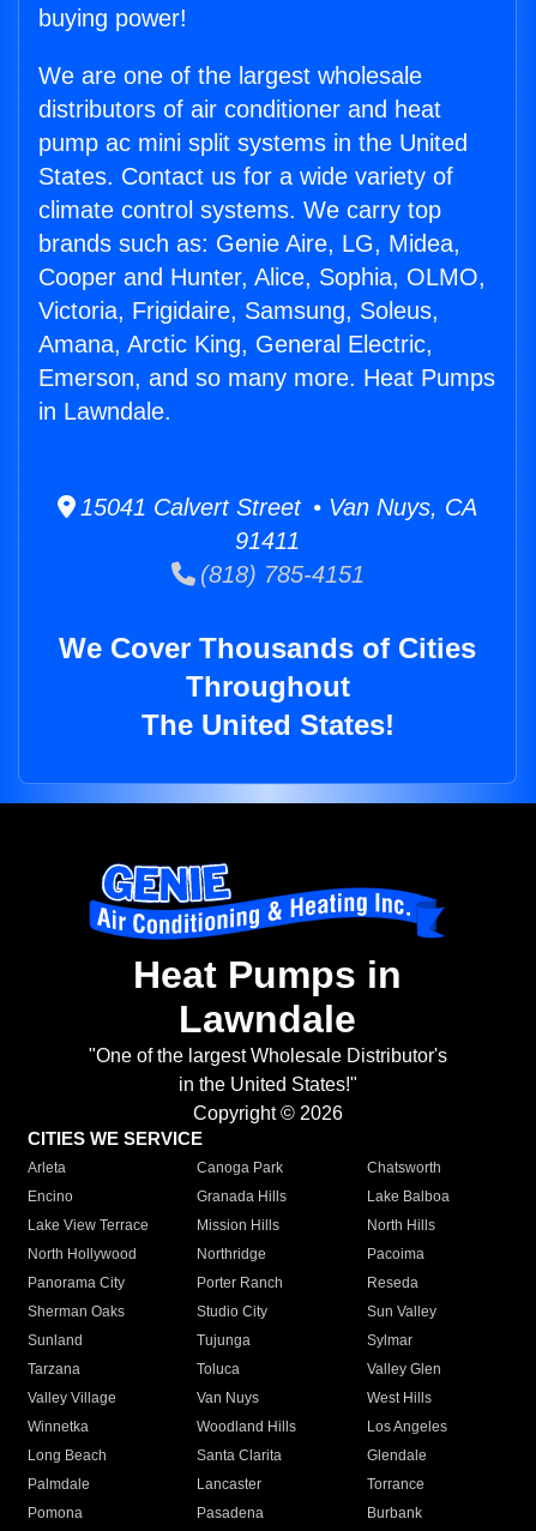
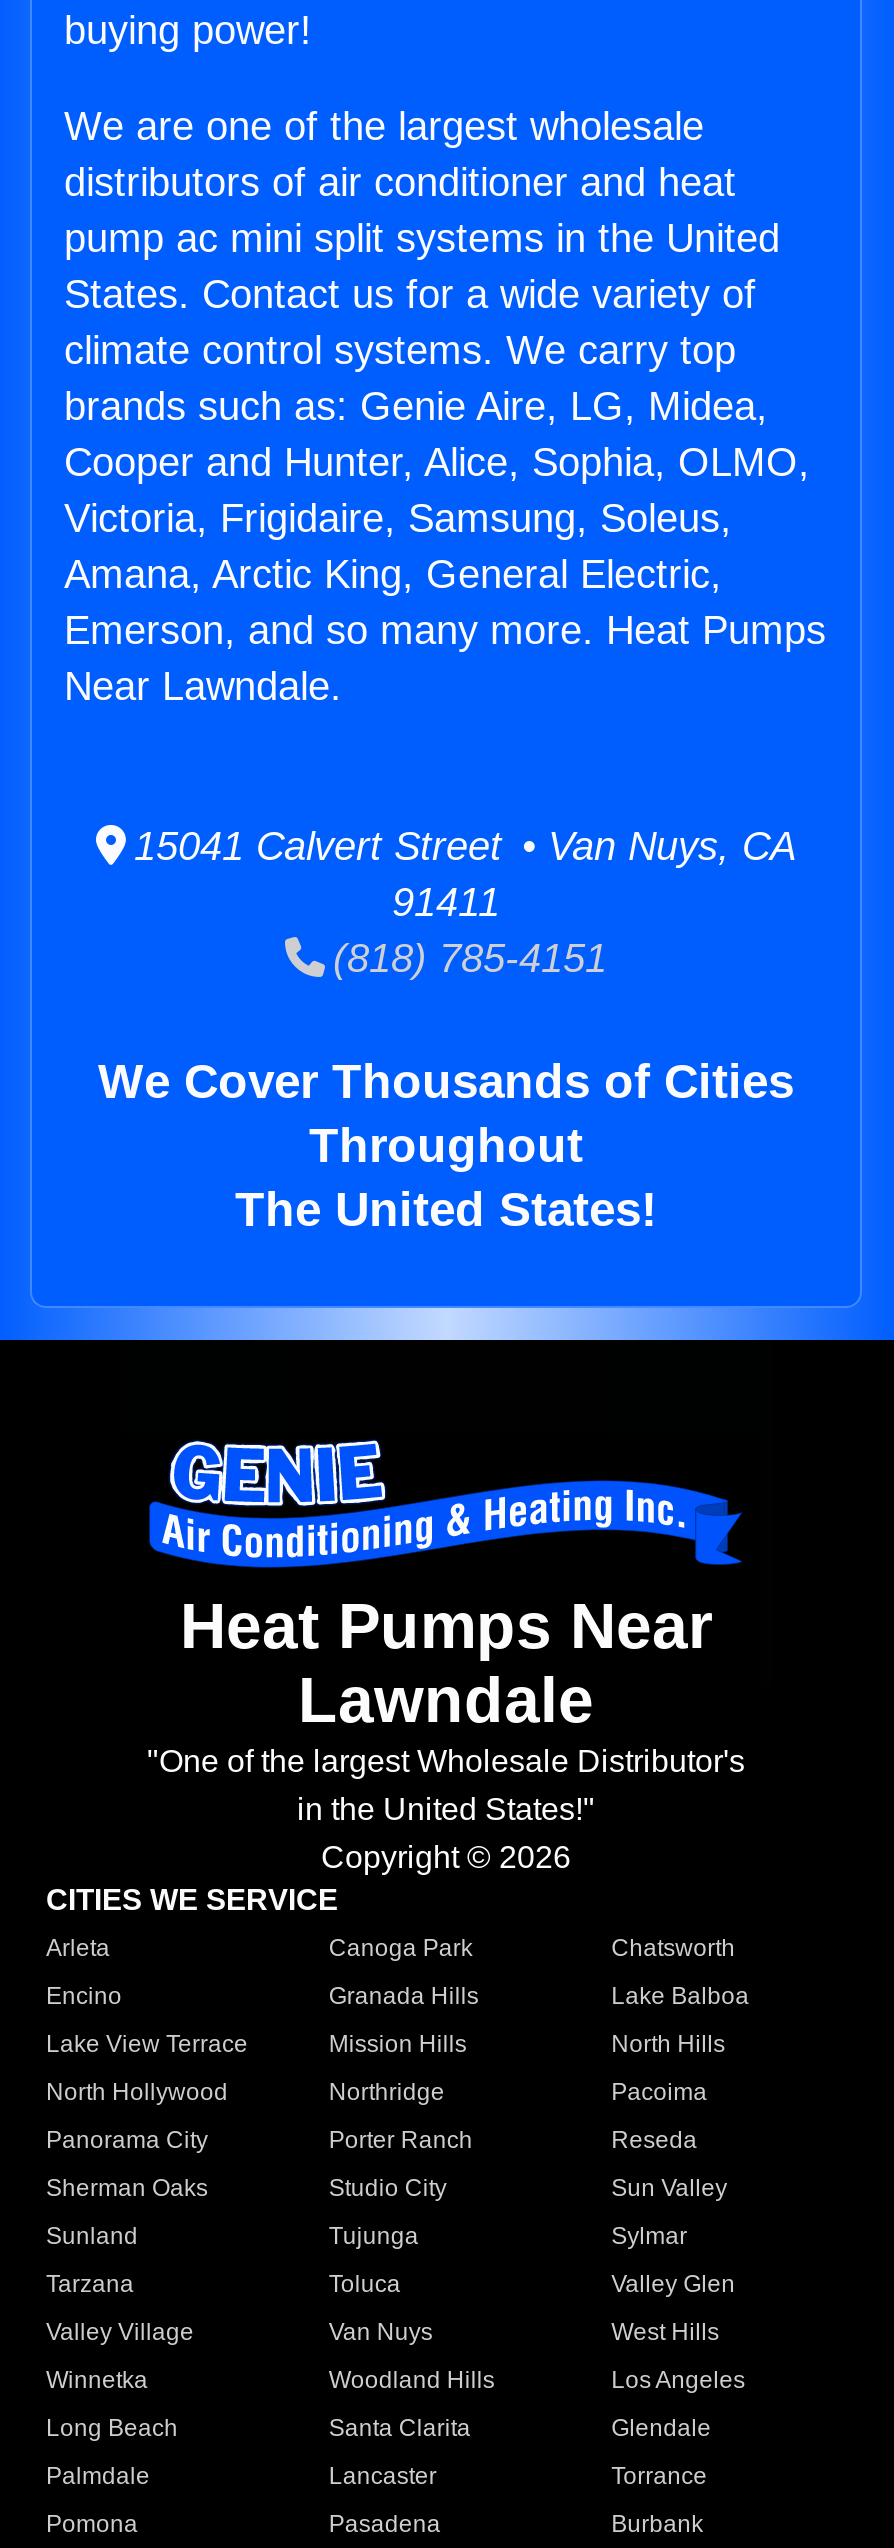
- in Lawndale.
+ Near Lawndale.

- Heat Pumps in
+ Heat Pumps Near
